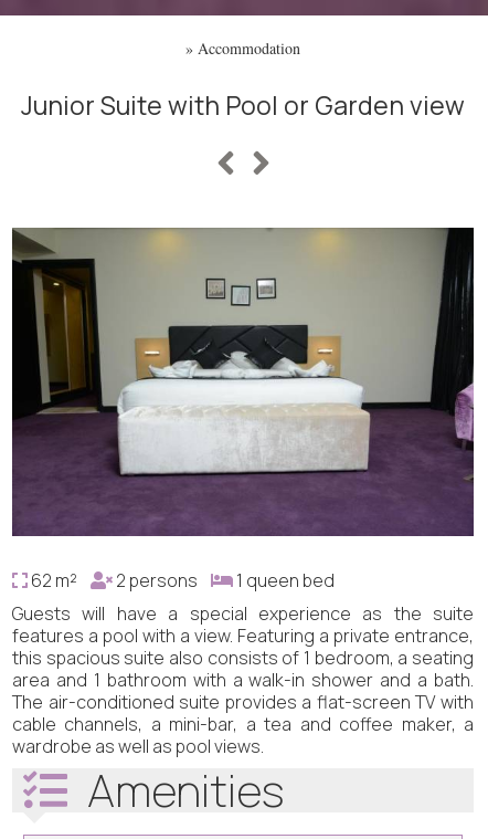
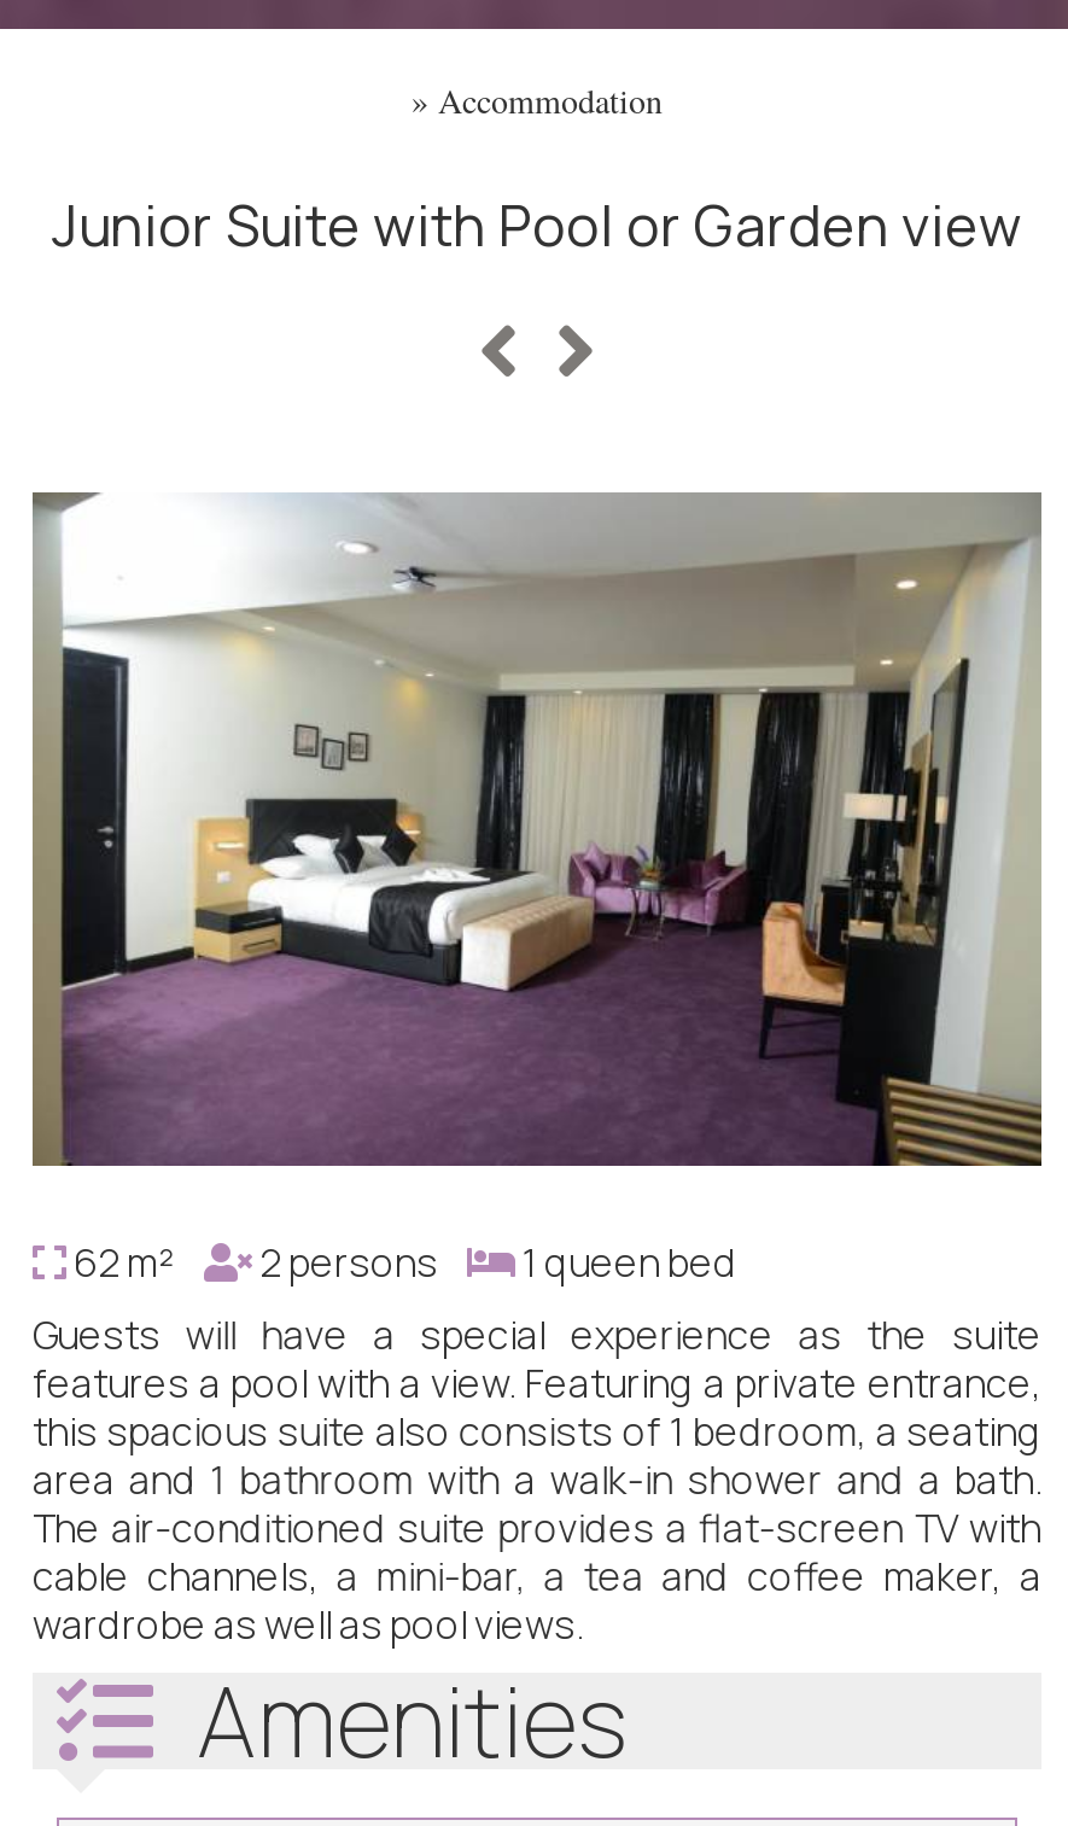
- [image]
+ [image]
